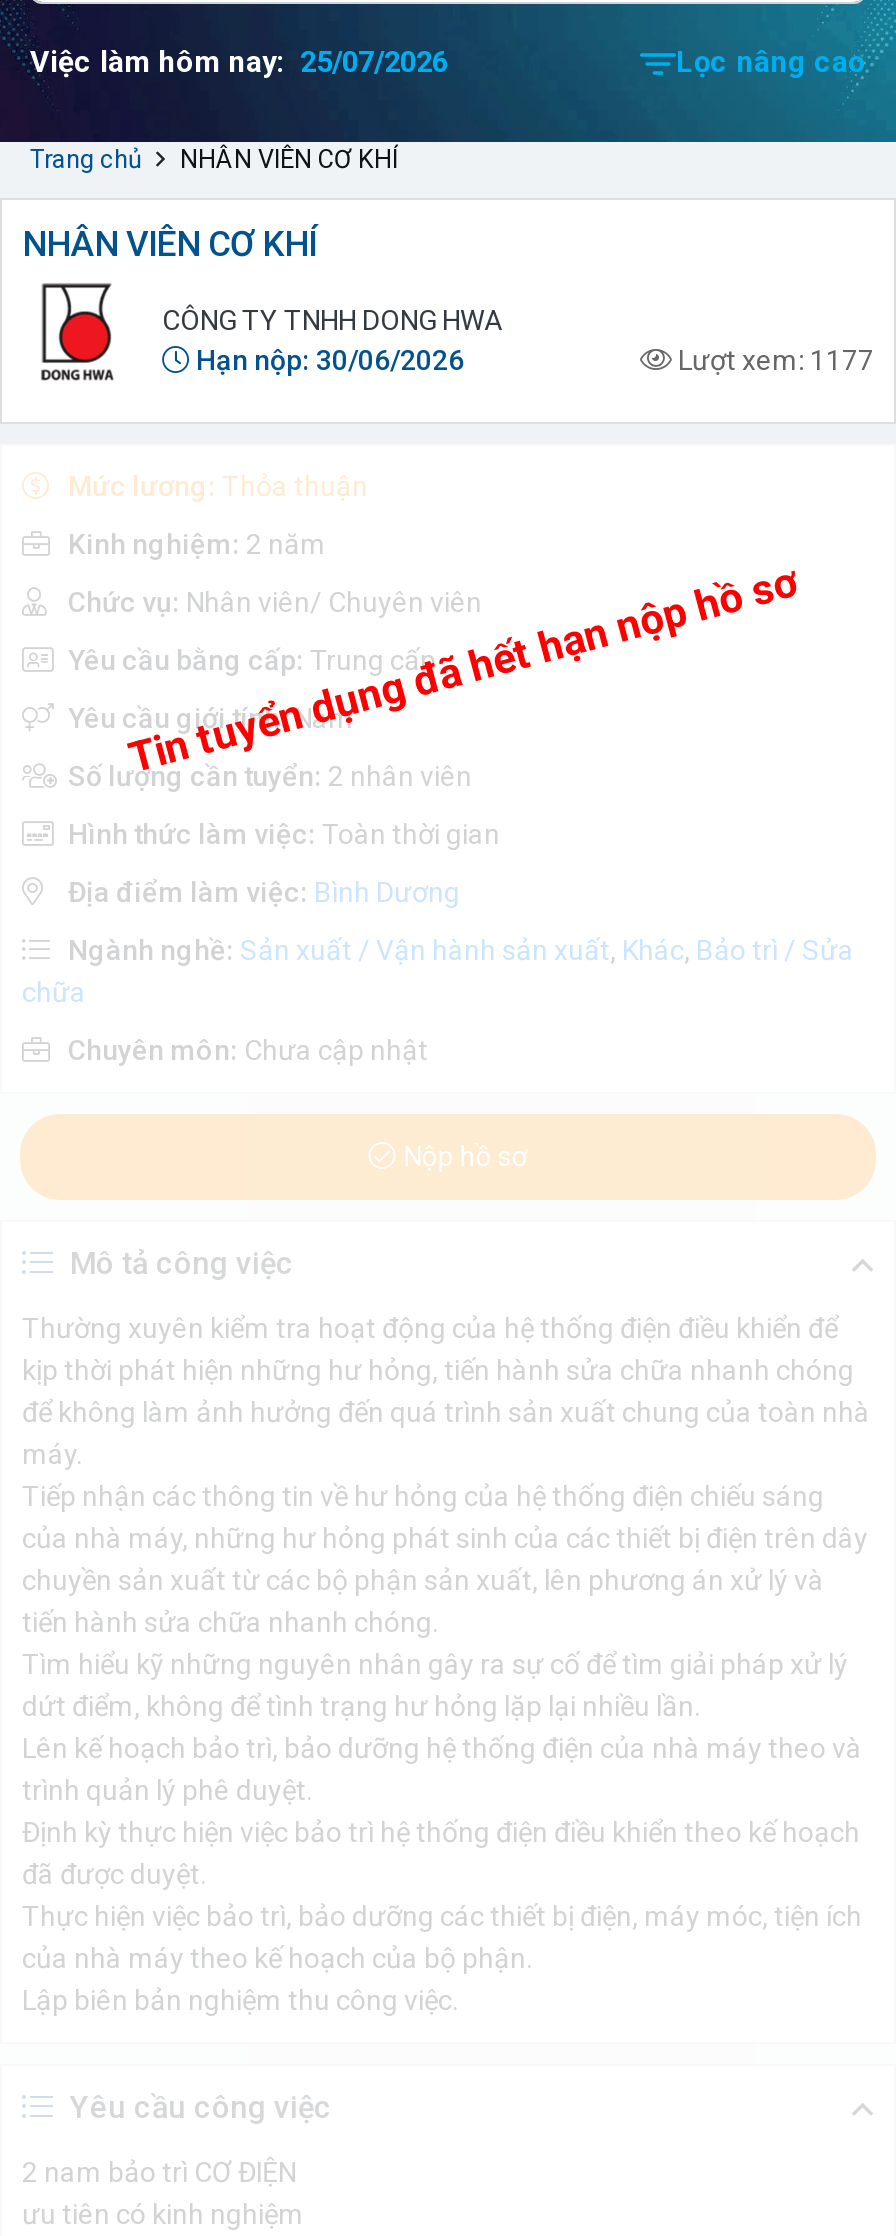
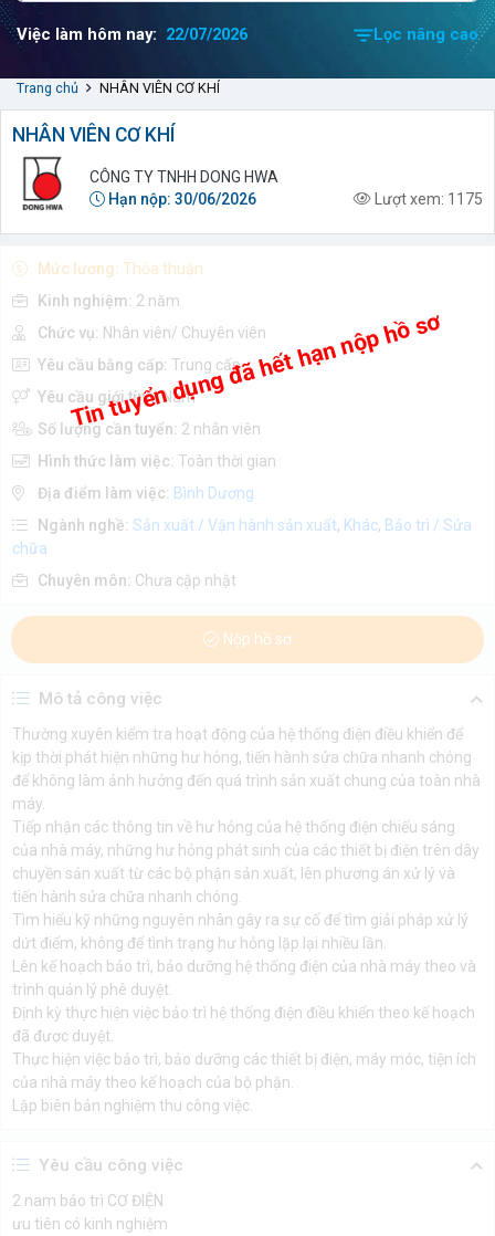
- Việc làm hôm nay: 25/07/2026
+ Việc làm hôm nay: 22/07/2026

- Lượt xem: 1177
+ Lượt xem: 1175
